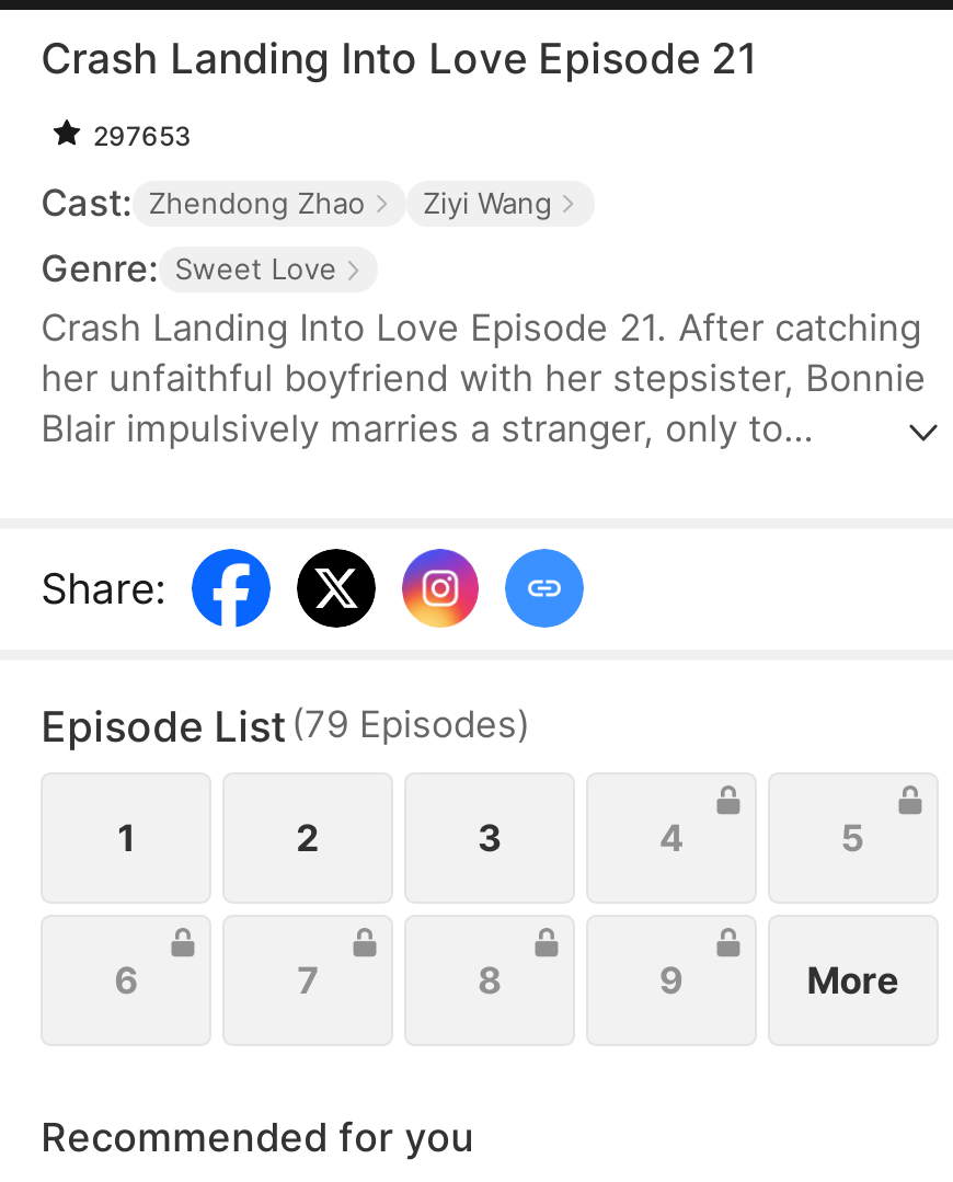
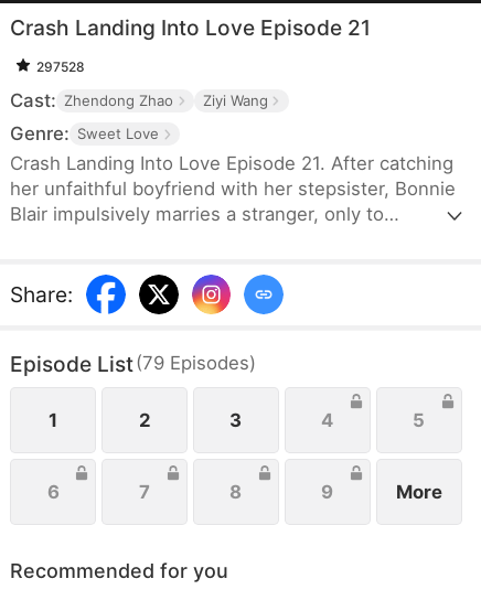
- 297653
+ 297528
